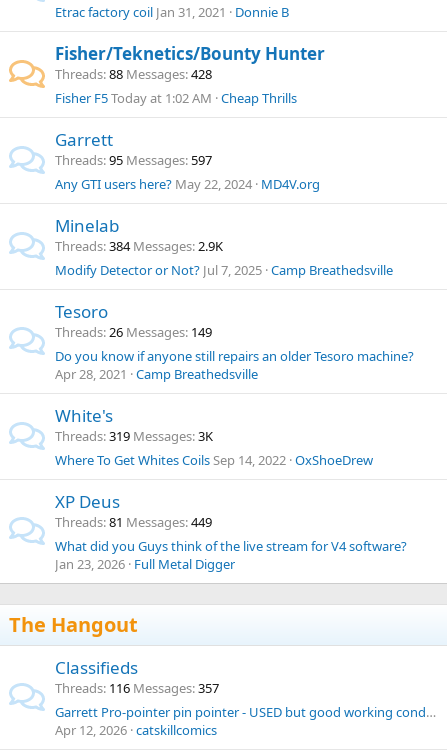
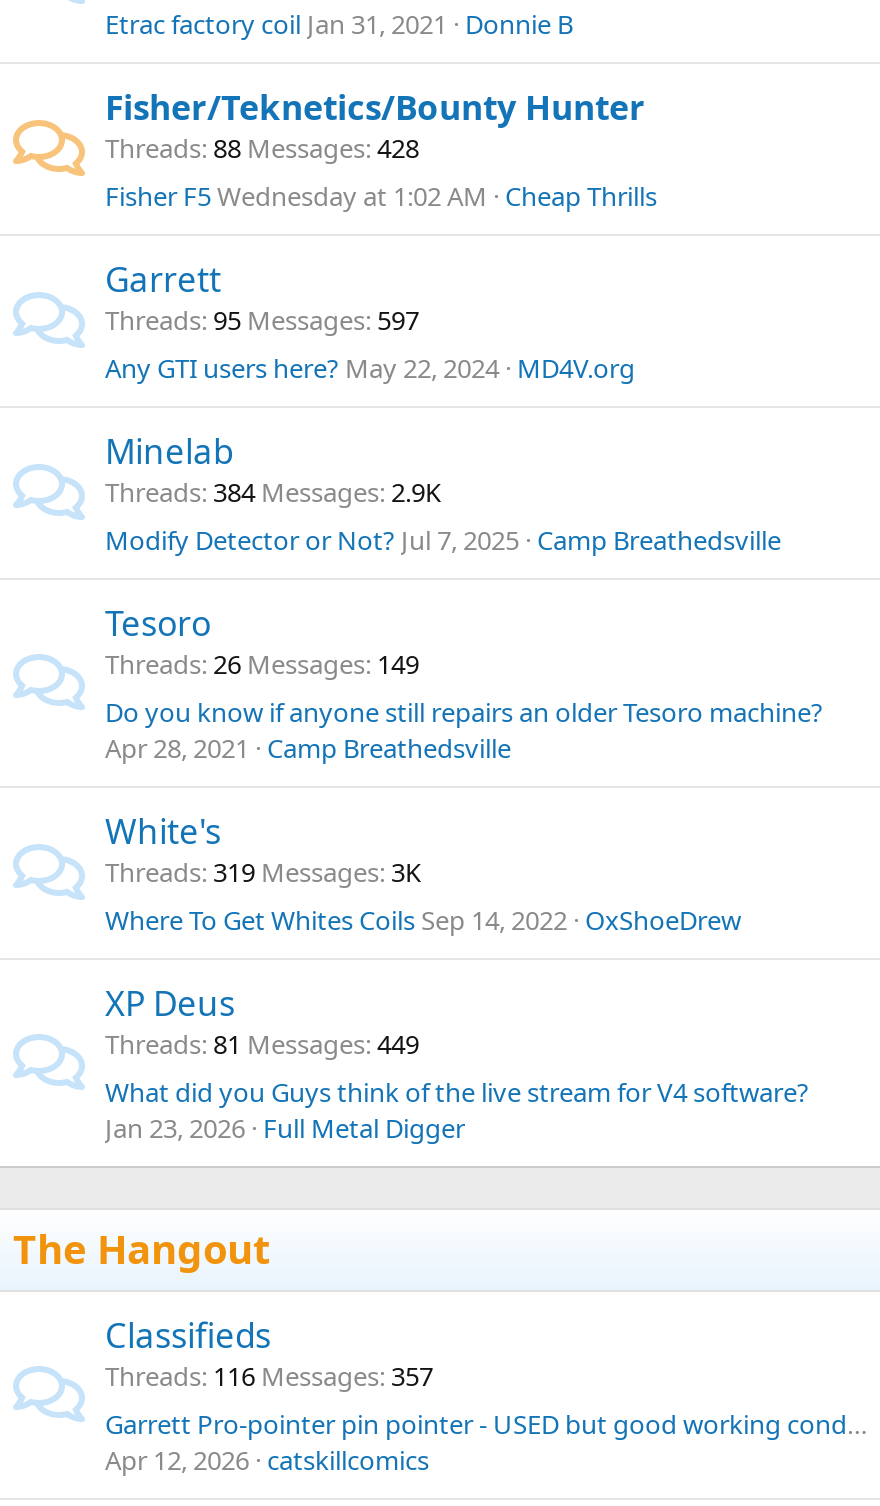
- Fisher F5 Today at 1:02 AM Cheap Thrills
+ Fisher F5 Wednesday at 1:02 AM Cheap Thrills
